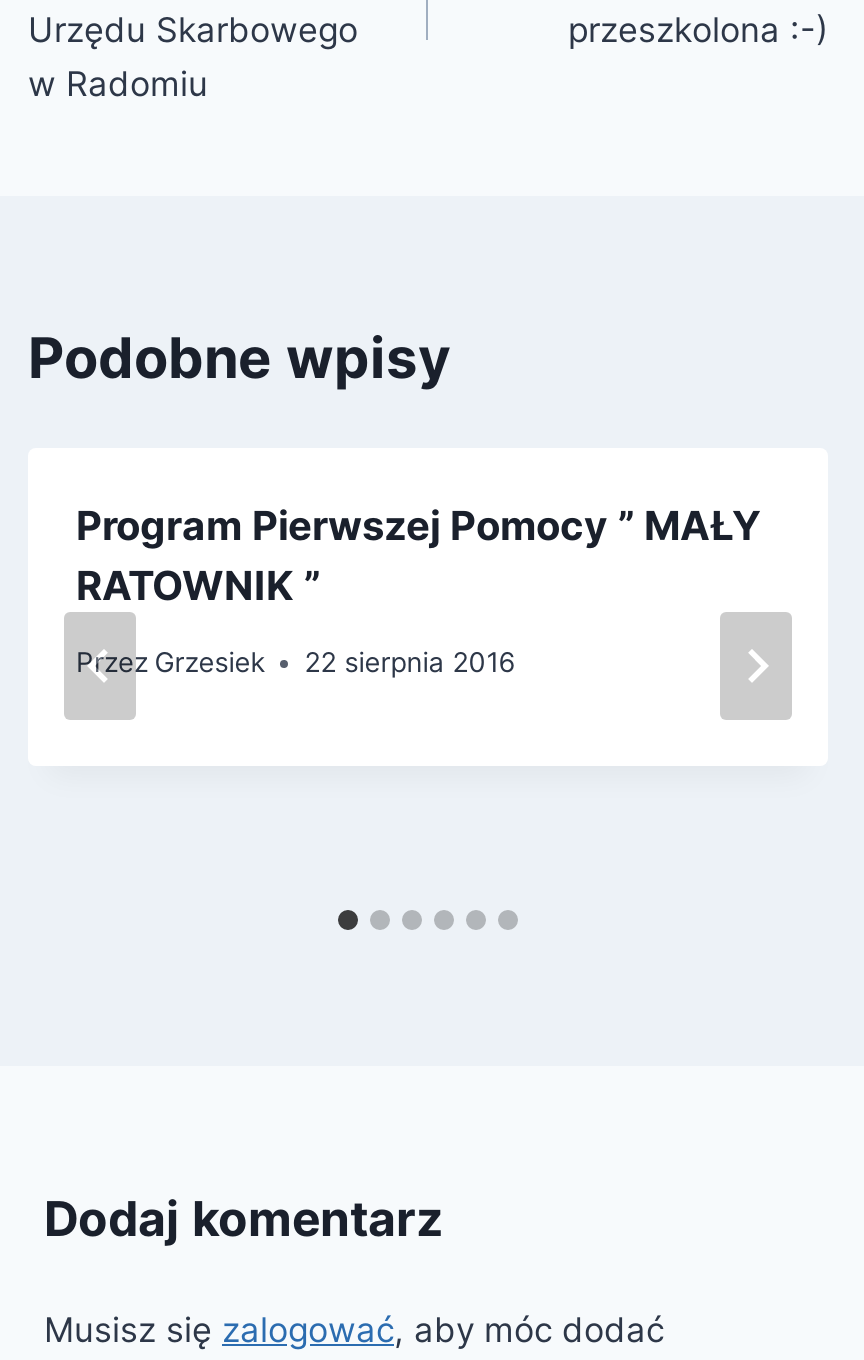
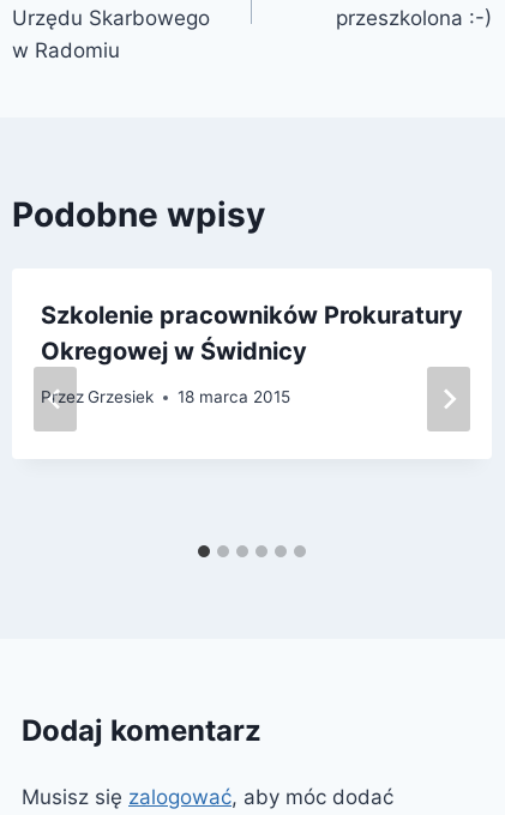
- Program Pierwszej Pomocy ” MAŁY
- RATOWNIK ”
+ Szkolenie pracowników Prokuratury
+ Okregowej w Świdnicy

- Przez Grzesiek 22 sierpnia 2016
+ Przez Grzesiek 18 marca 2015
